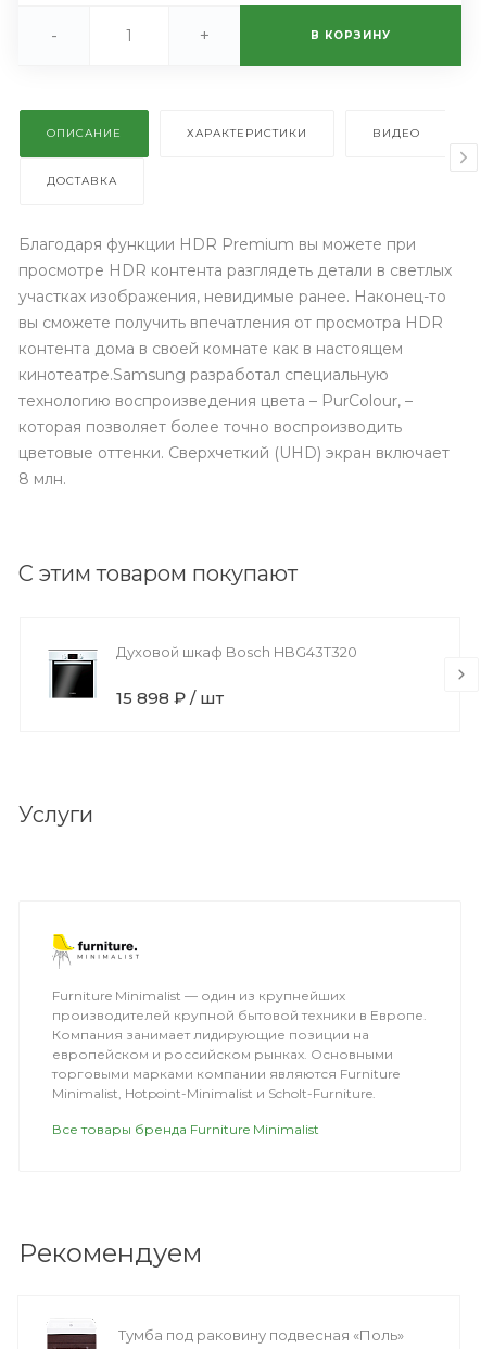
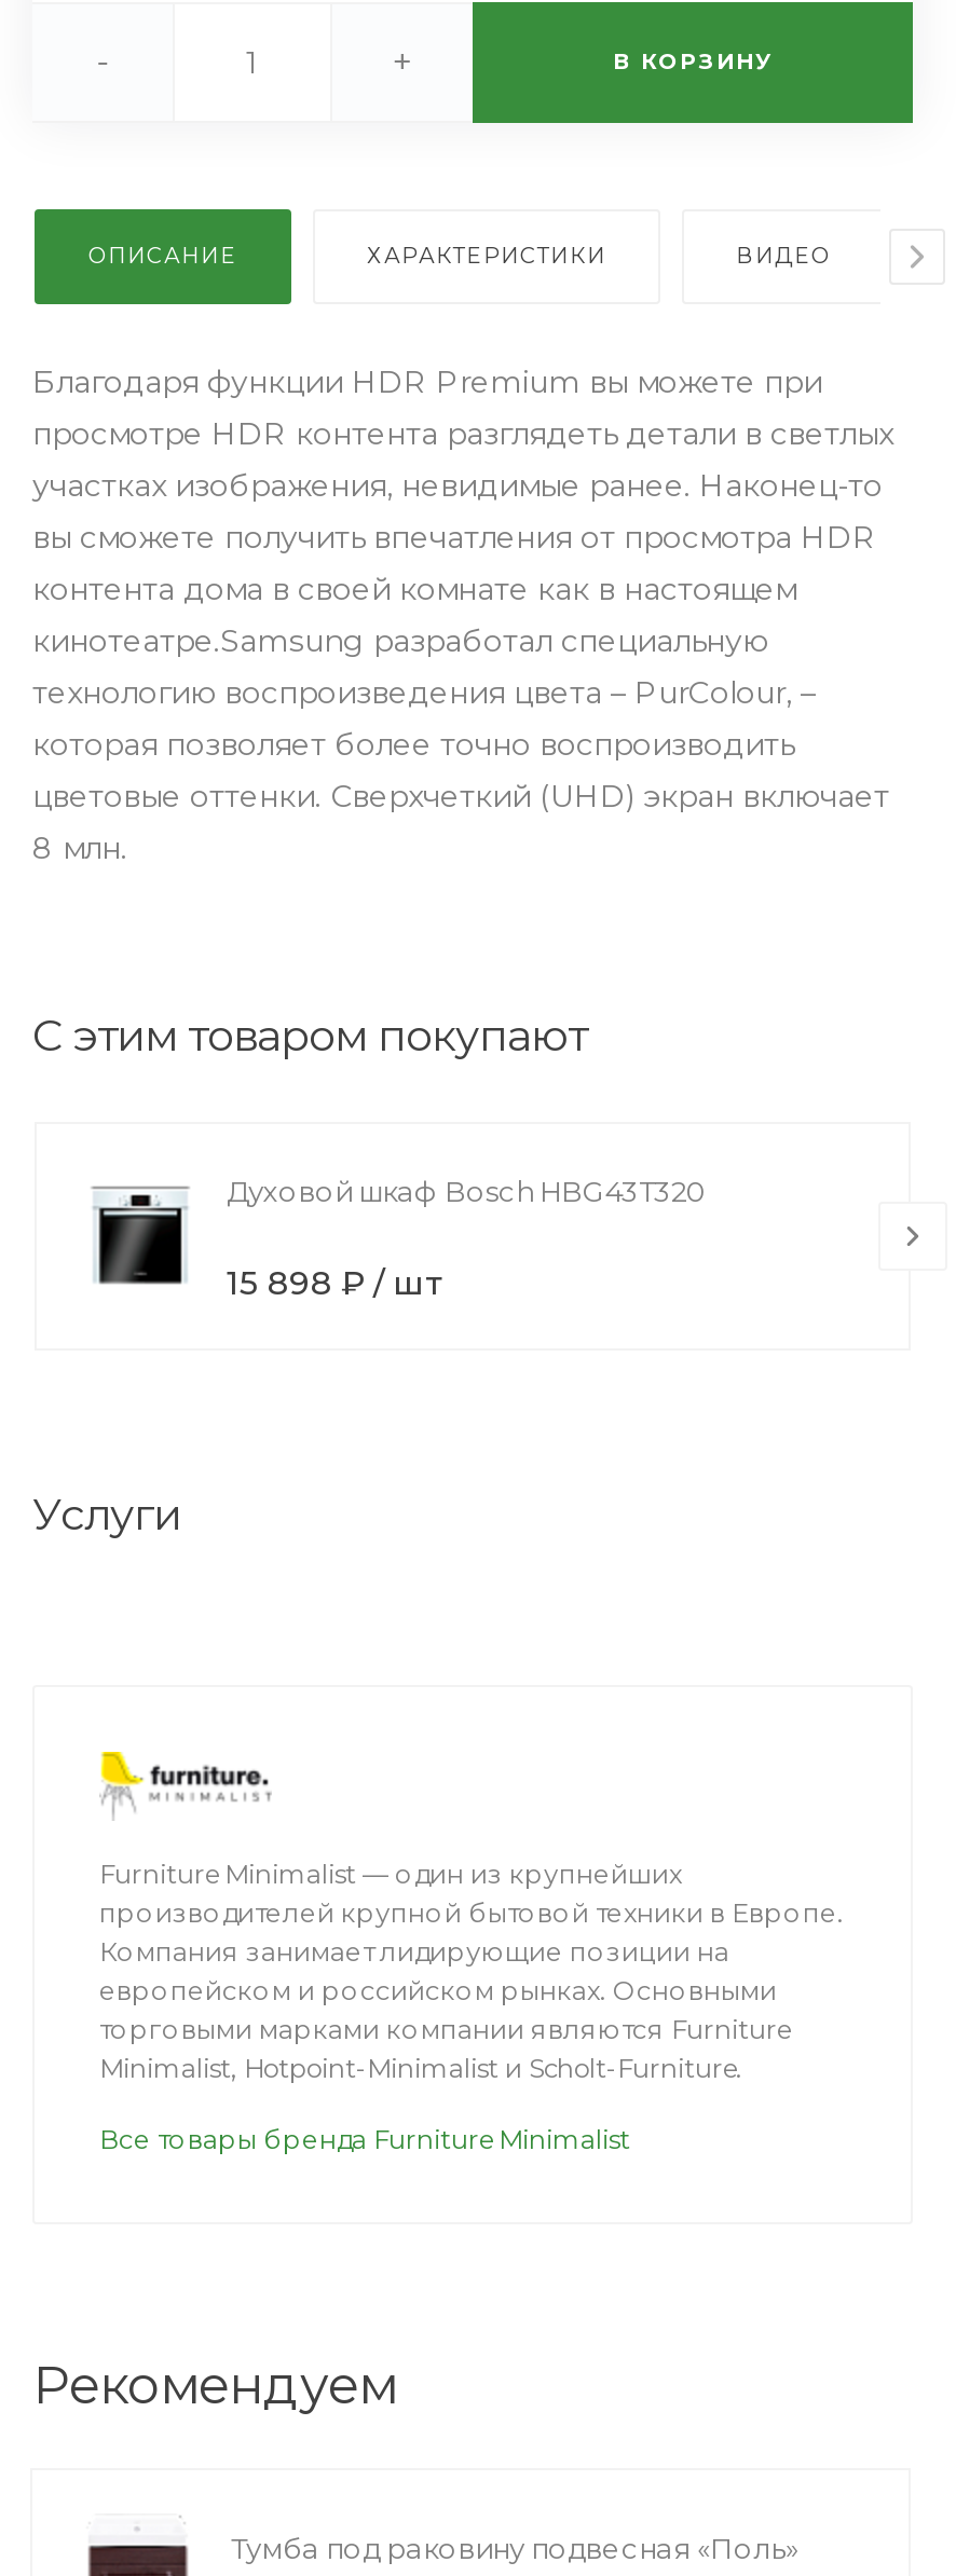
- ДОСТАВКА
